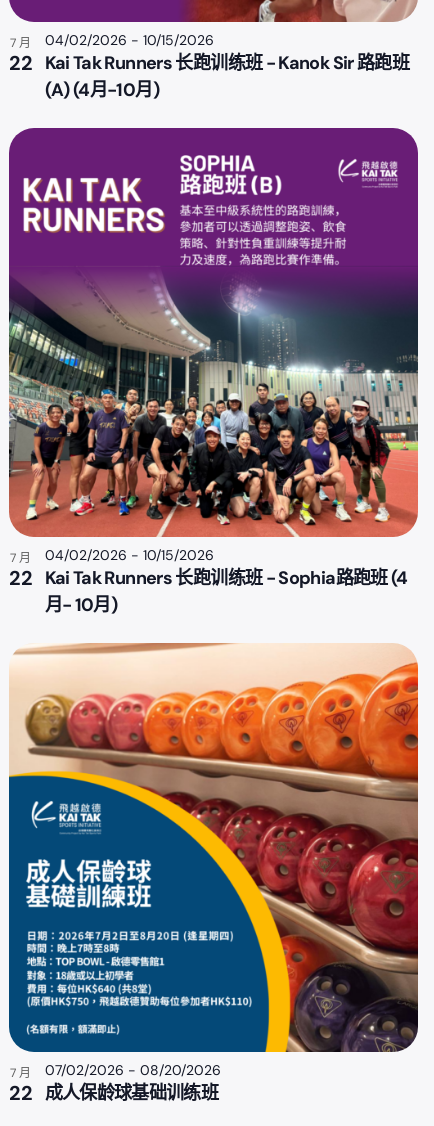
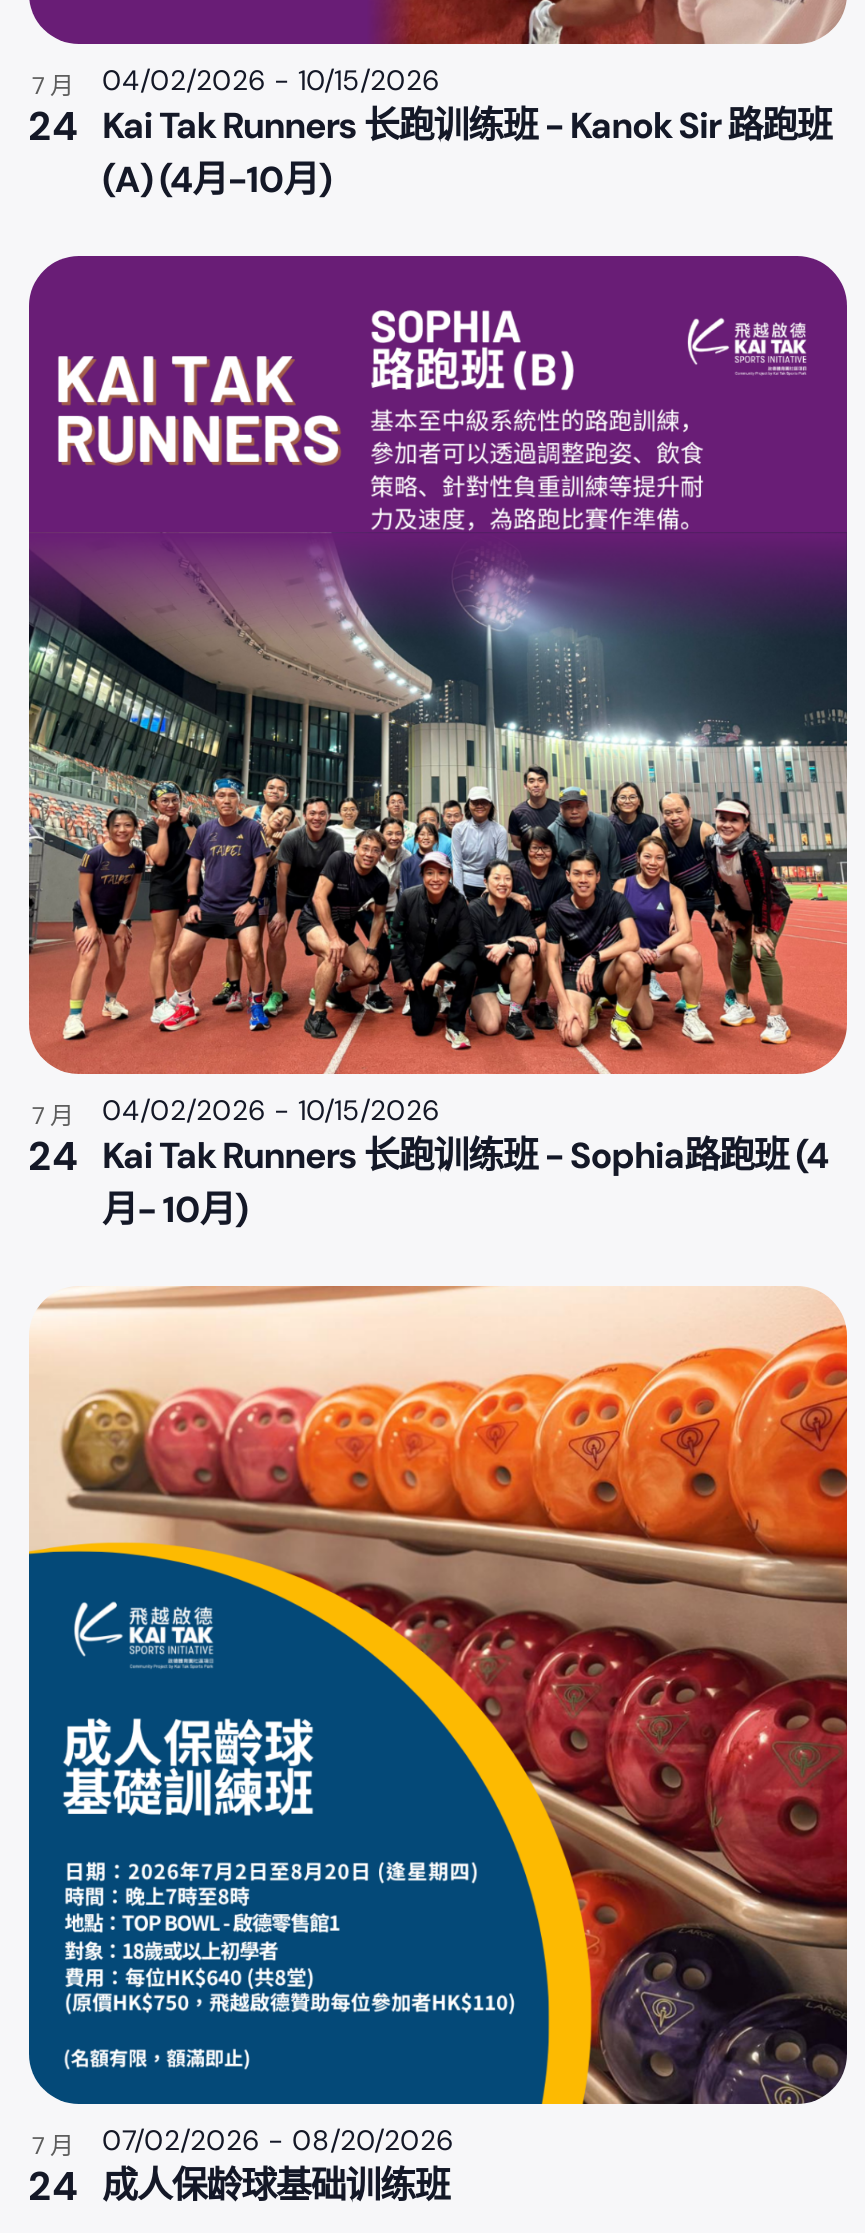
- 22 Kai Tak Runners 长跑训练班 - Kanok Sir 路跑班
+ 24 Kai Tak Runners 长跑训练班 - Kanok Sir 路跑班

- 22 Kai Tak Runners 长跑训练班 - Sophia路跑班 (4
+ 24 Kai Tak Runners 长跑训练班 - Sophia路跑班 (4

- 22 成人保龄球基础训练班
+ 24 成人保龄球基础训练班
